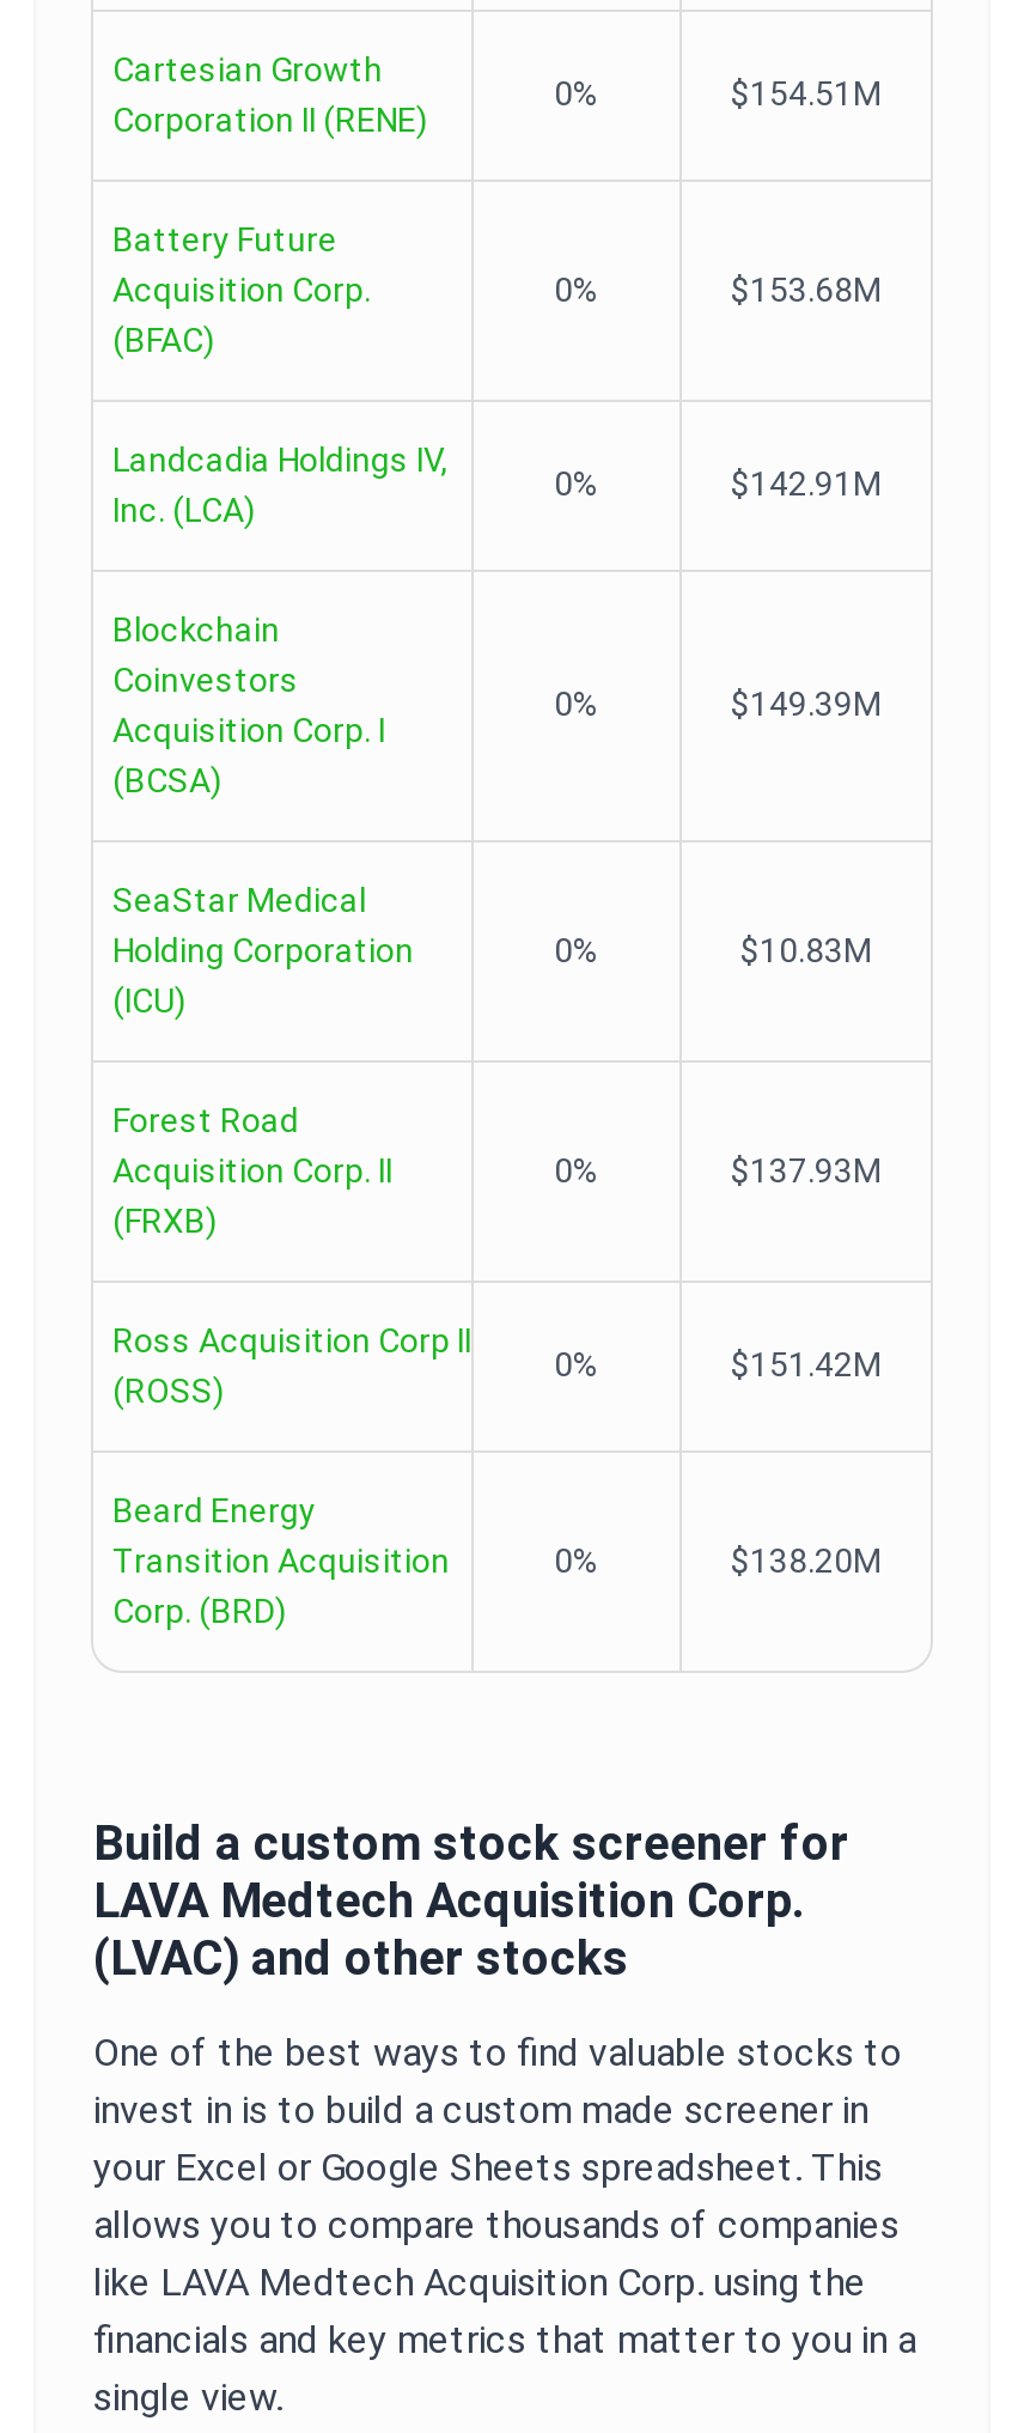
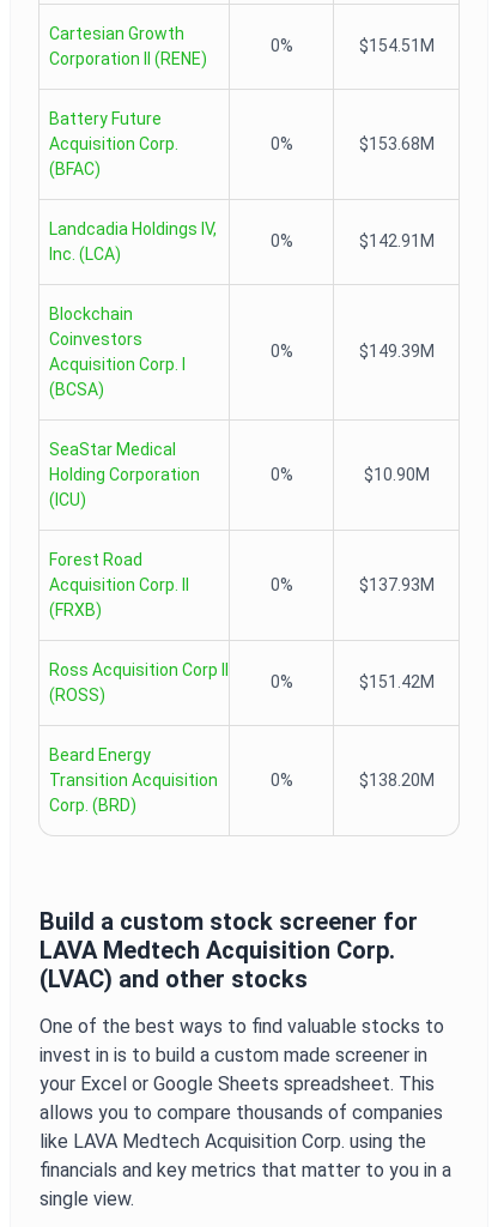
- $10.83M
+ $10.90M
